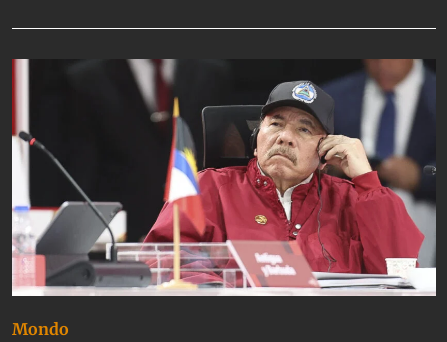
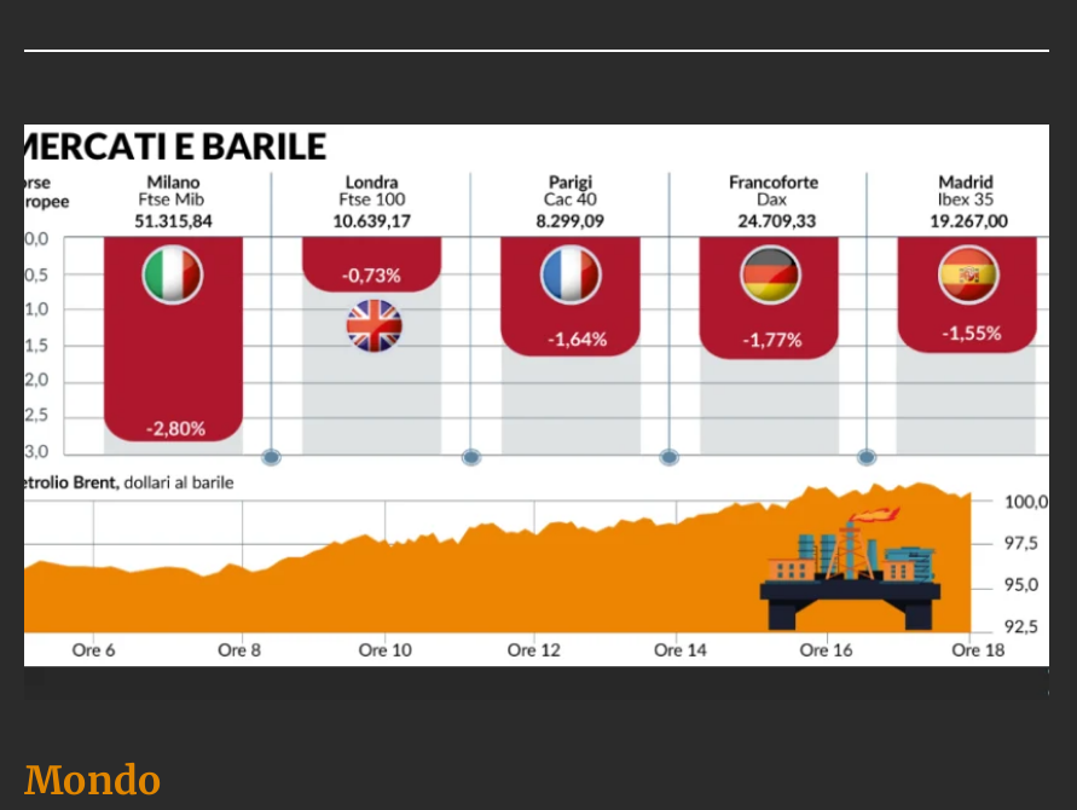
- [image]
+ [image]
